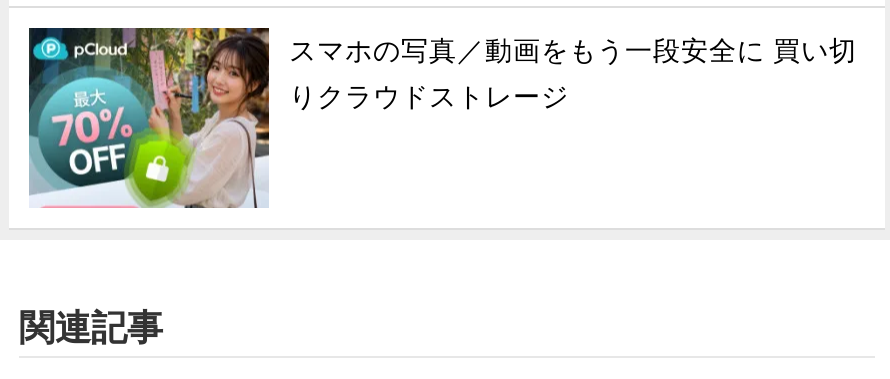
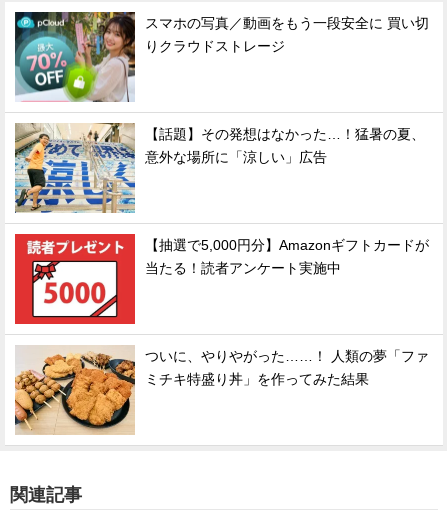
+ [image]
+ 【話題】その発想はなかった…！猛暑の夏、
+ 意外な場所に「涼しい」広告

+ [image]
+ 【抽選で5,000円分】Amazonギフトカードが
+ 当たる！読者アンケート実施中

+ [image]
+ ついに、やりやがった……！ 人類の夢「ファ
+ ミチキ特盛り丼」を作ってみた結果
